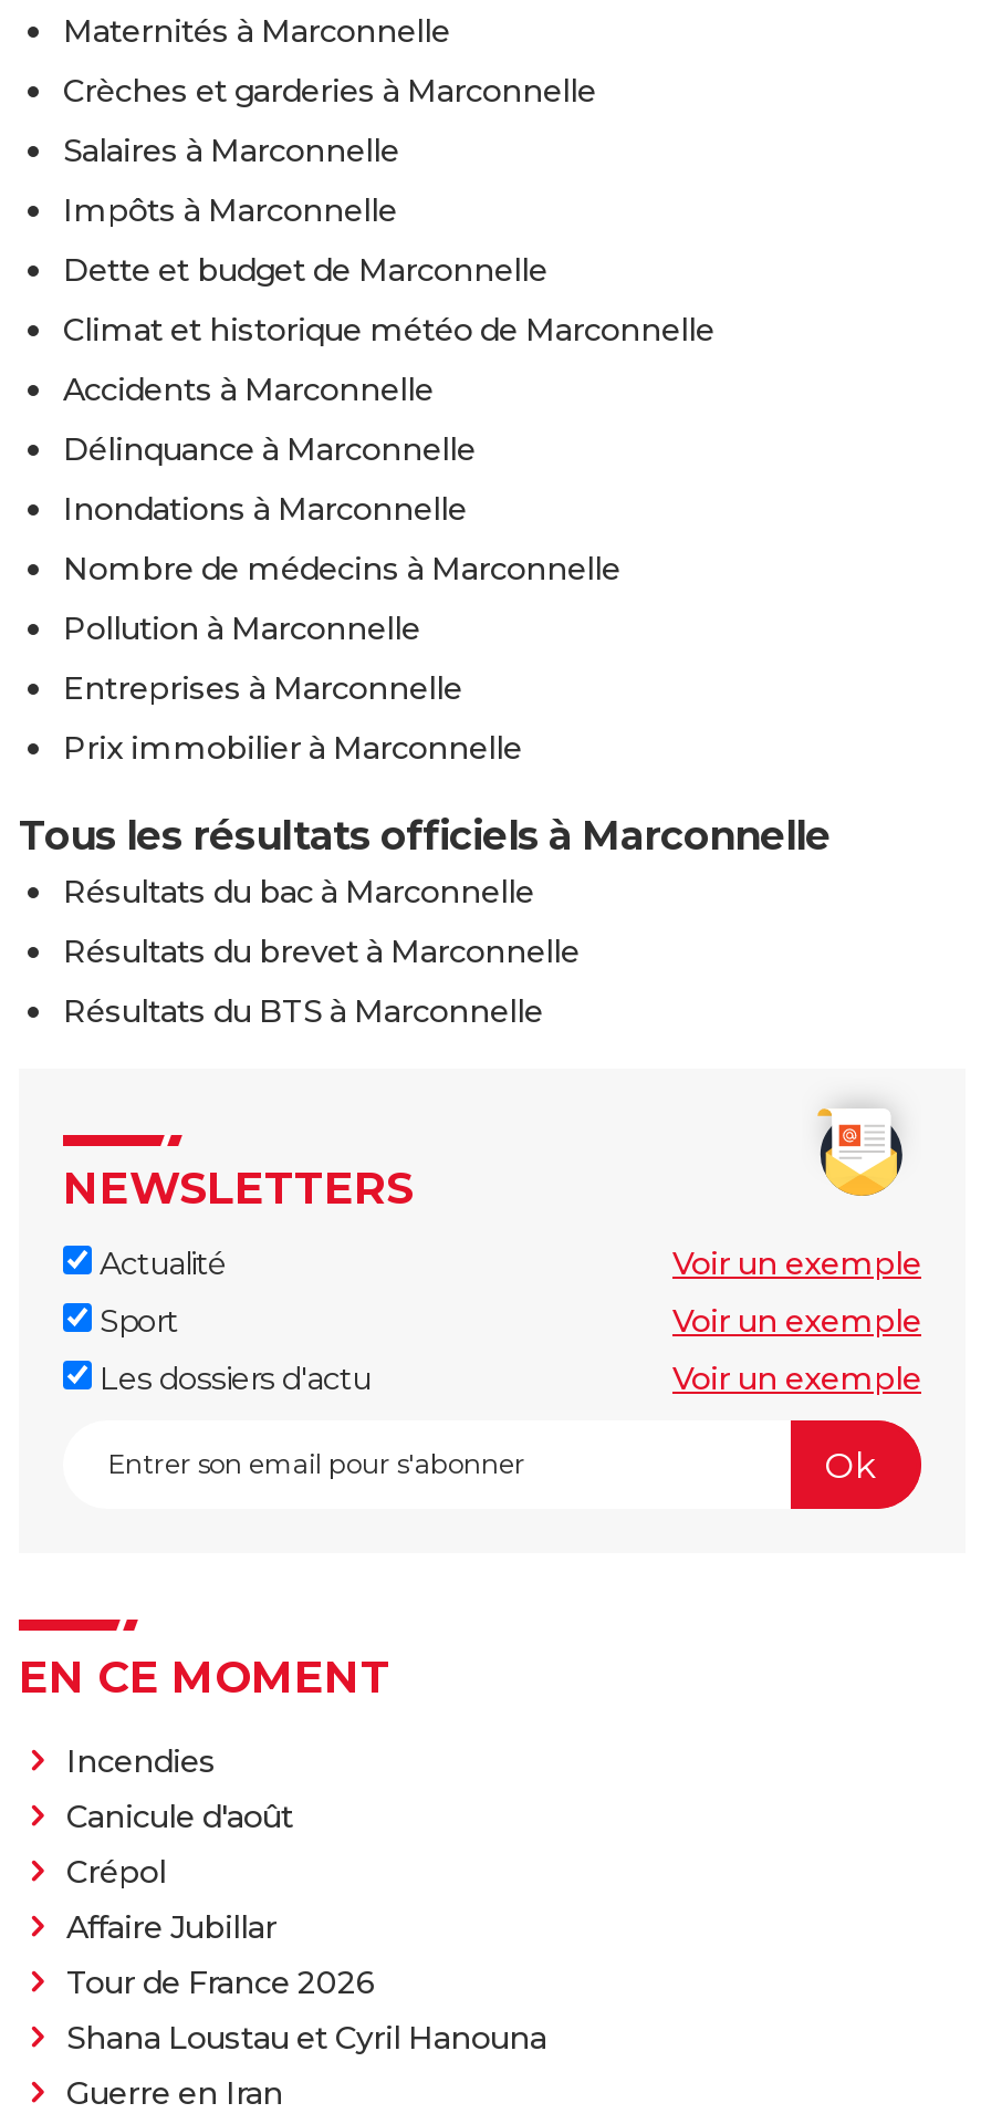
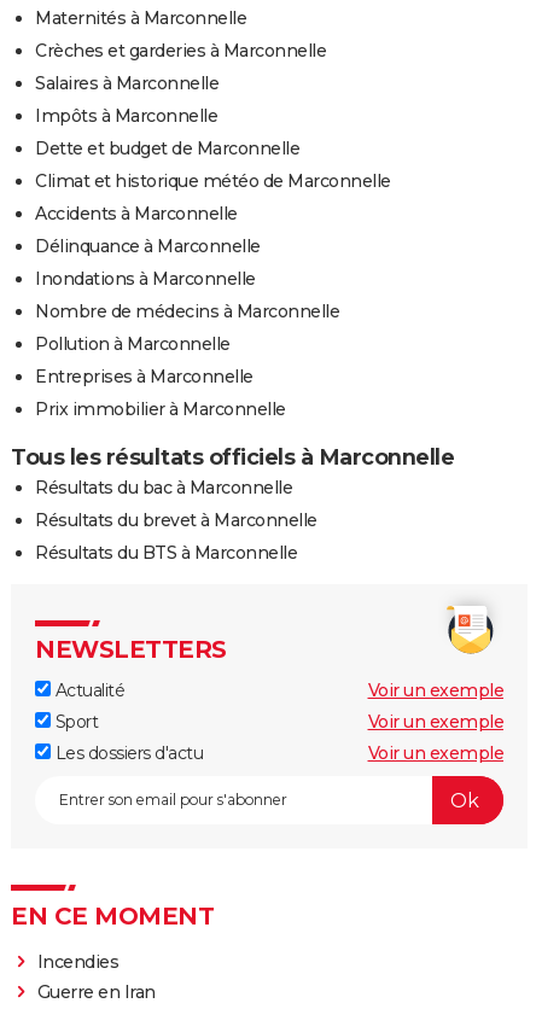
- Canicule d'août
- Crépol
- Affaire Jubillar
- Tour de France 2026
- Shana Loustau et Cyril Hanouna
